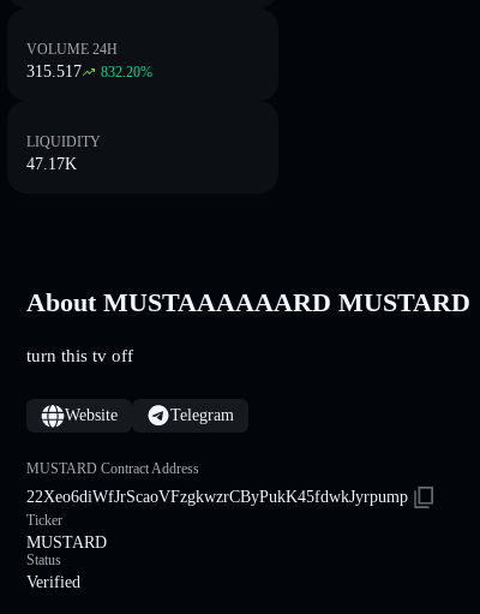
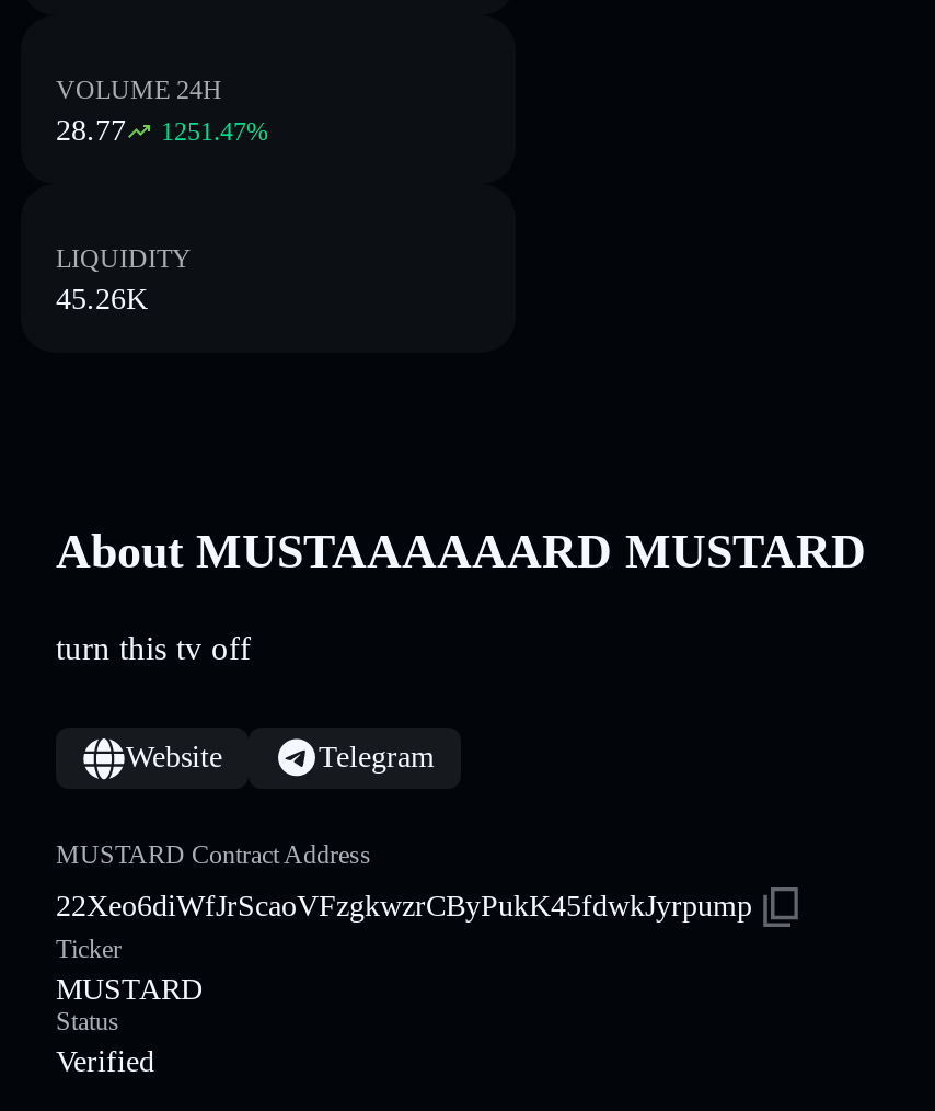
- 315.517
+ 28.77

- 832.20%
+ 1251.47%

- 47.17K
+ 45.26K
